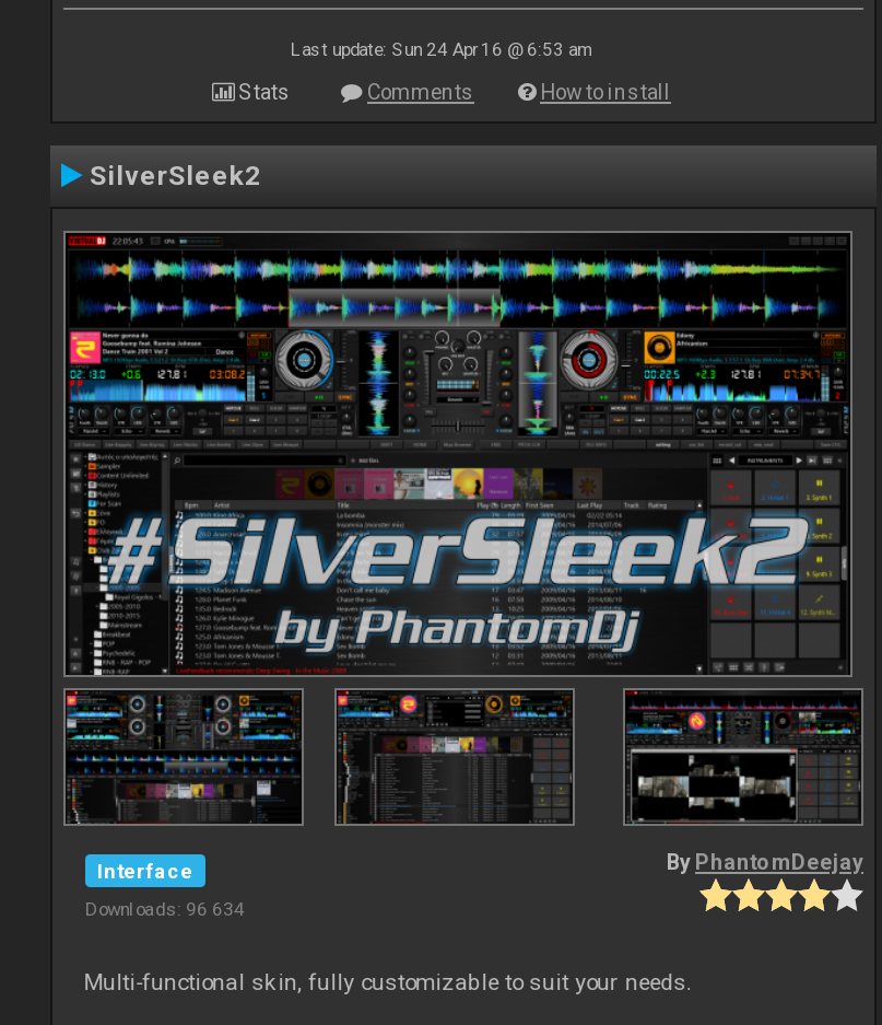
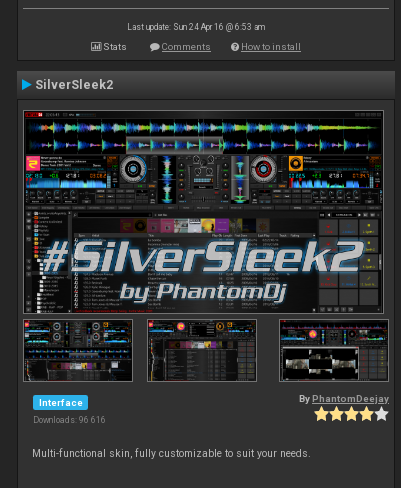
- Downloads: 96 634
+ Downloads: 96 616
